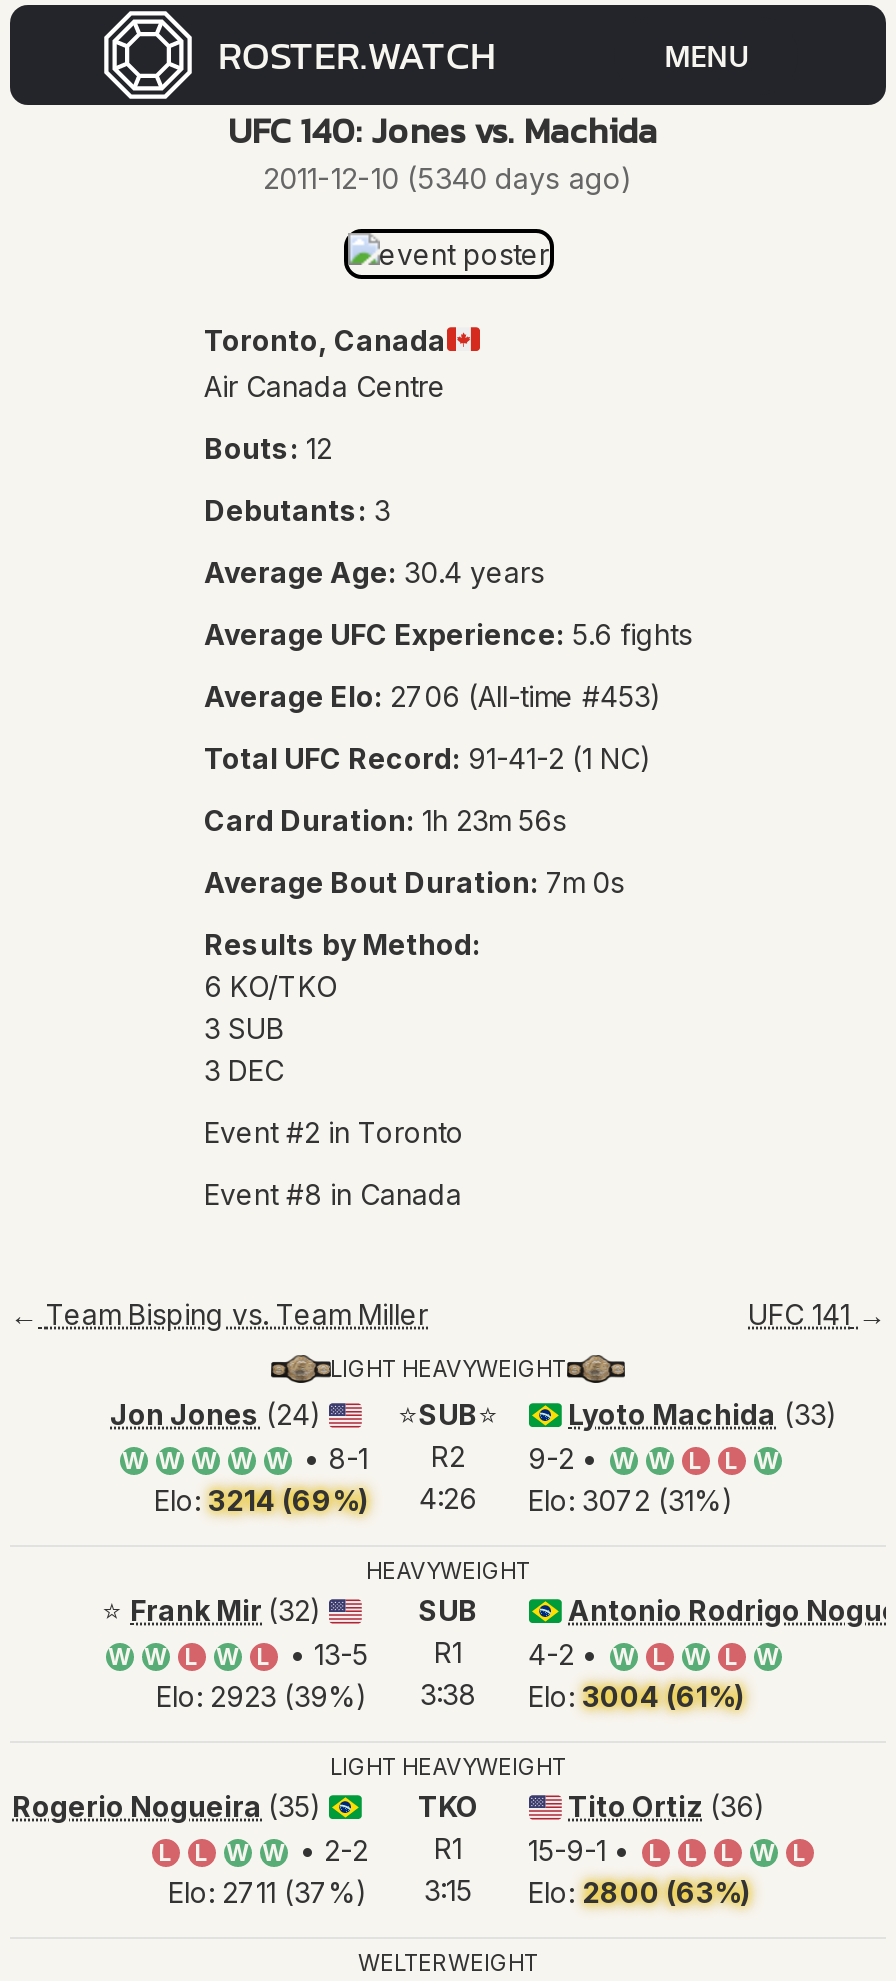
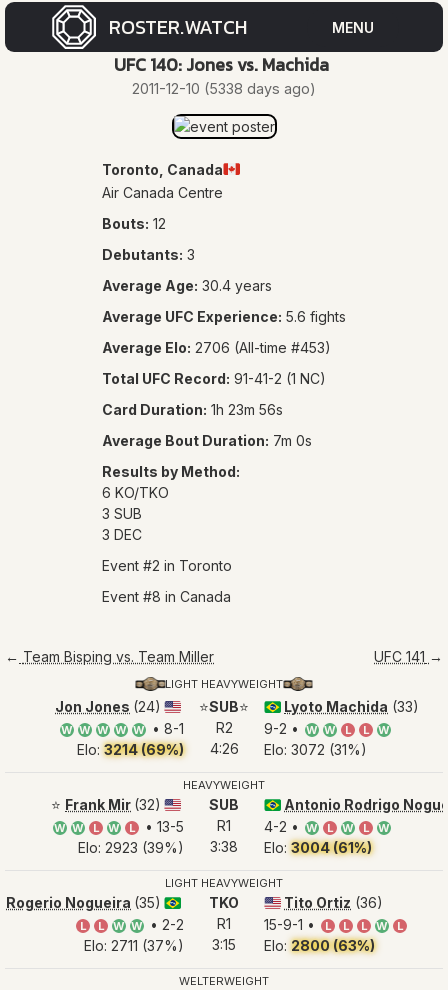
- 2011-12-10 (5340 days ago)
+ 2011-12-10 (5338 days ago)
